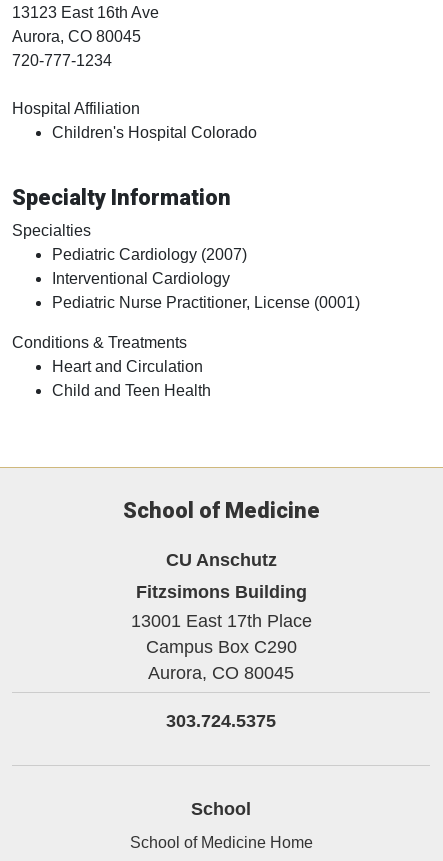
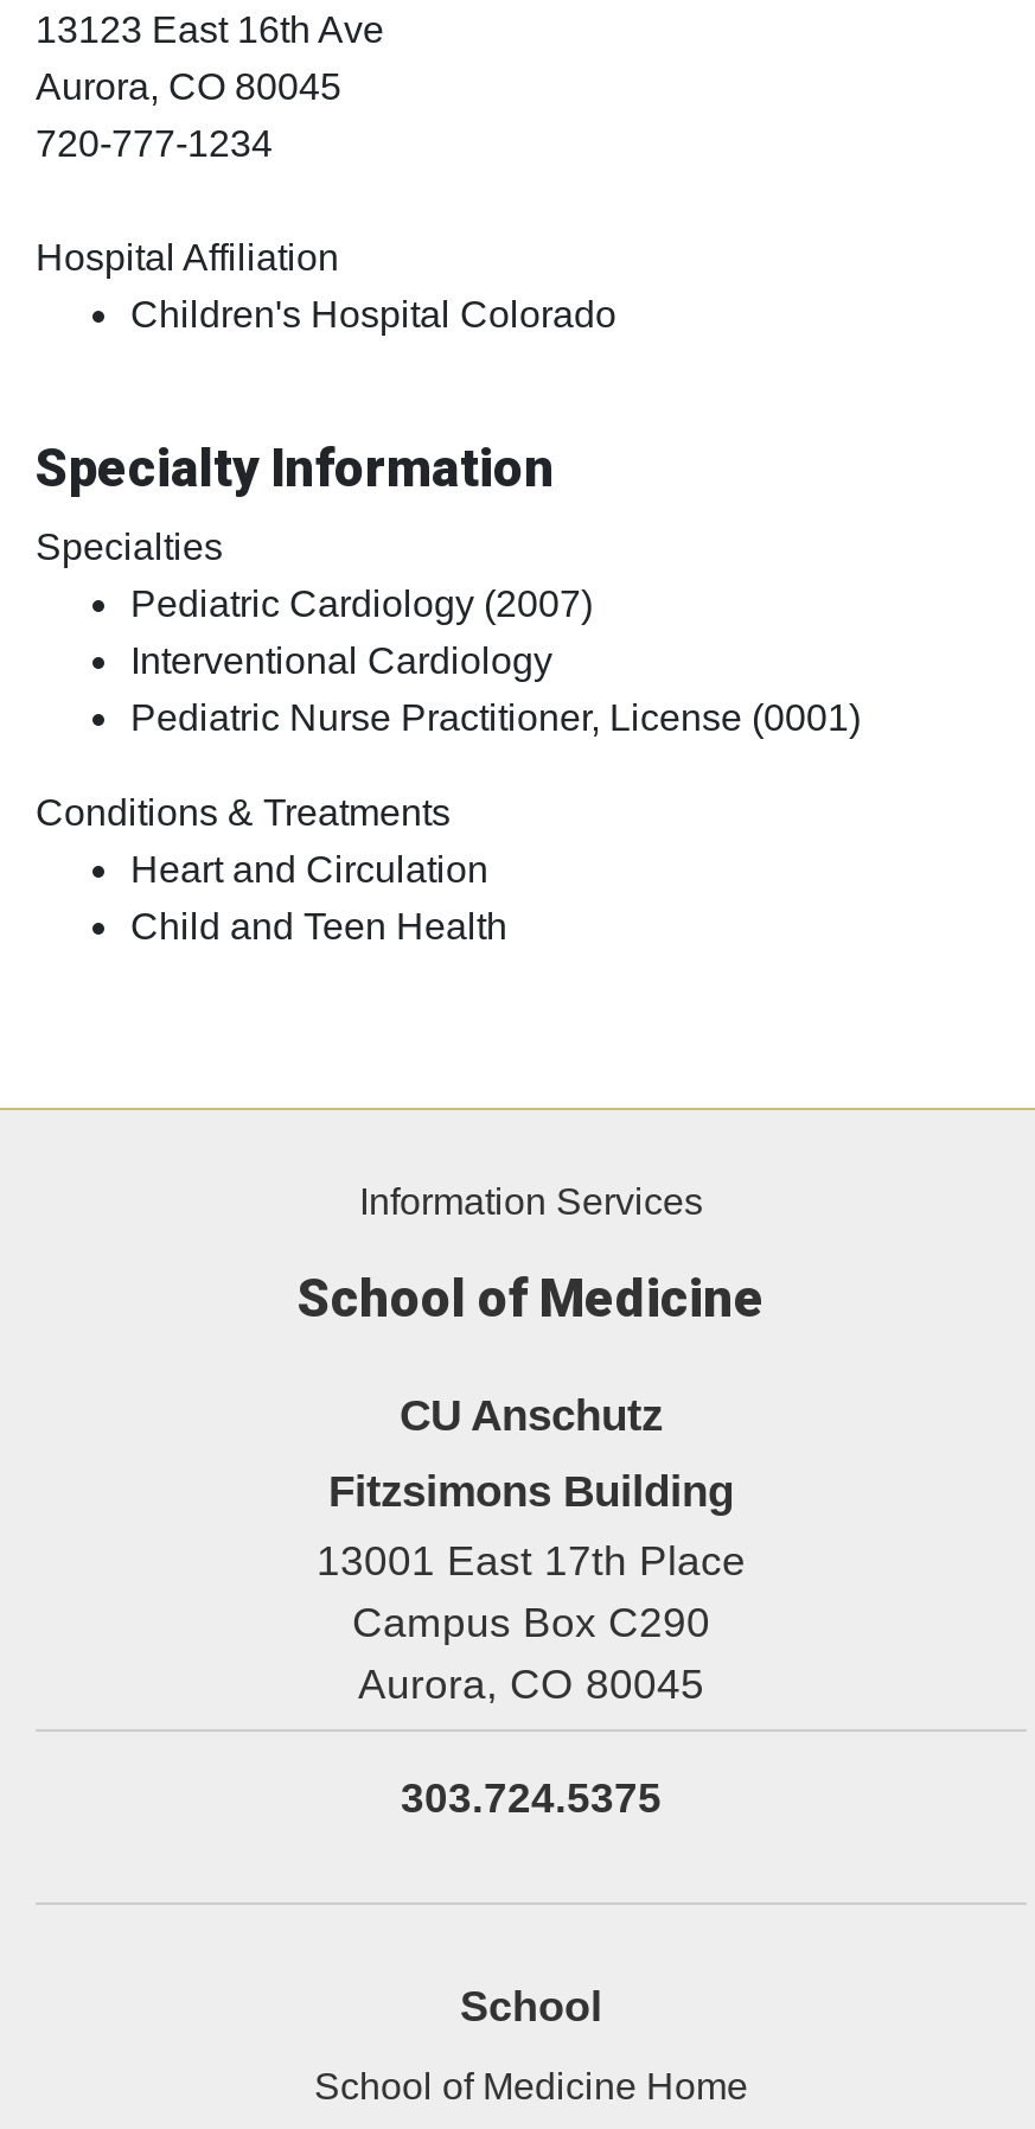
+ Information Services
